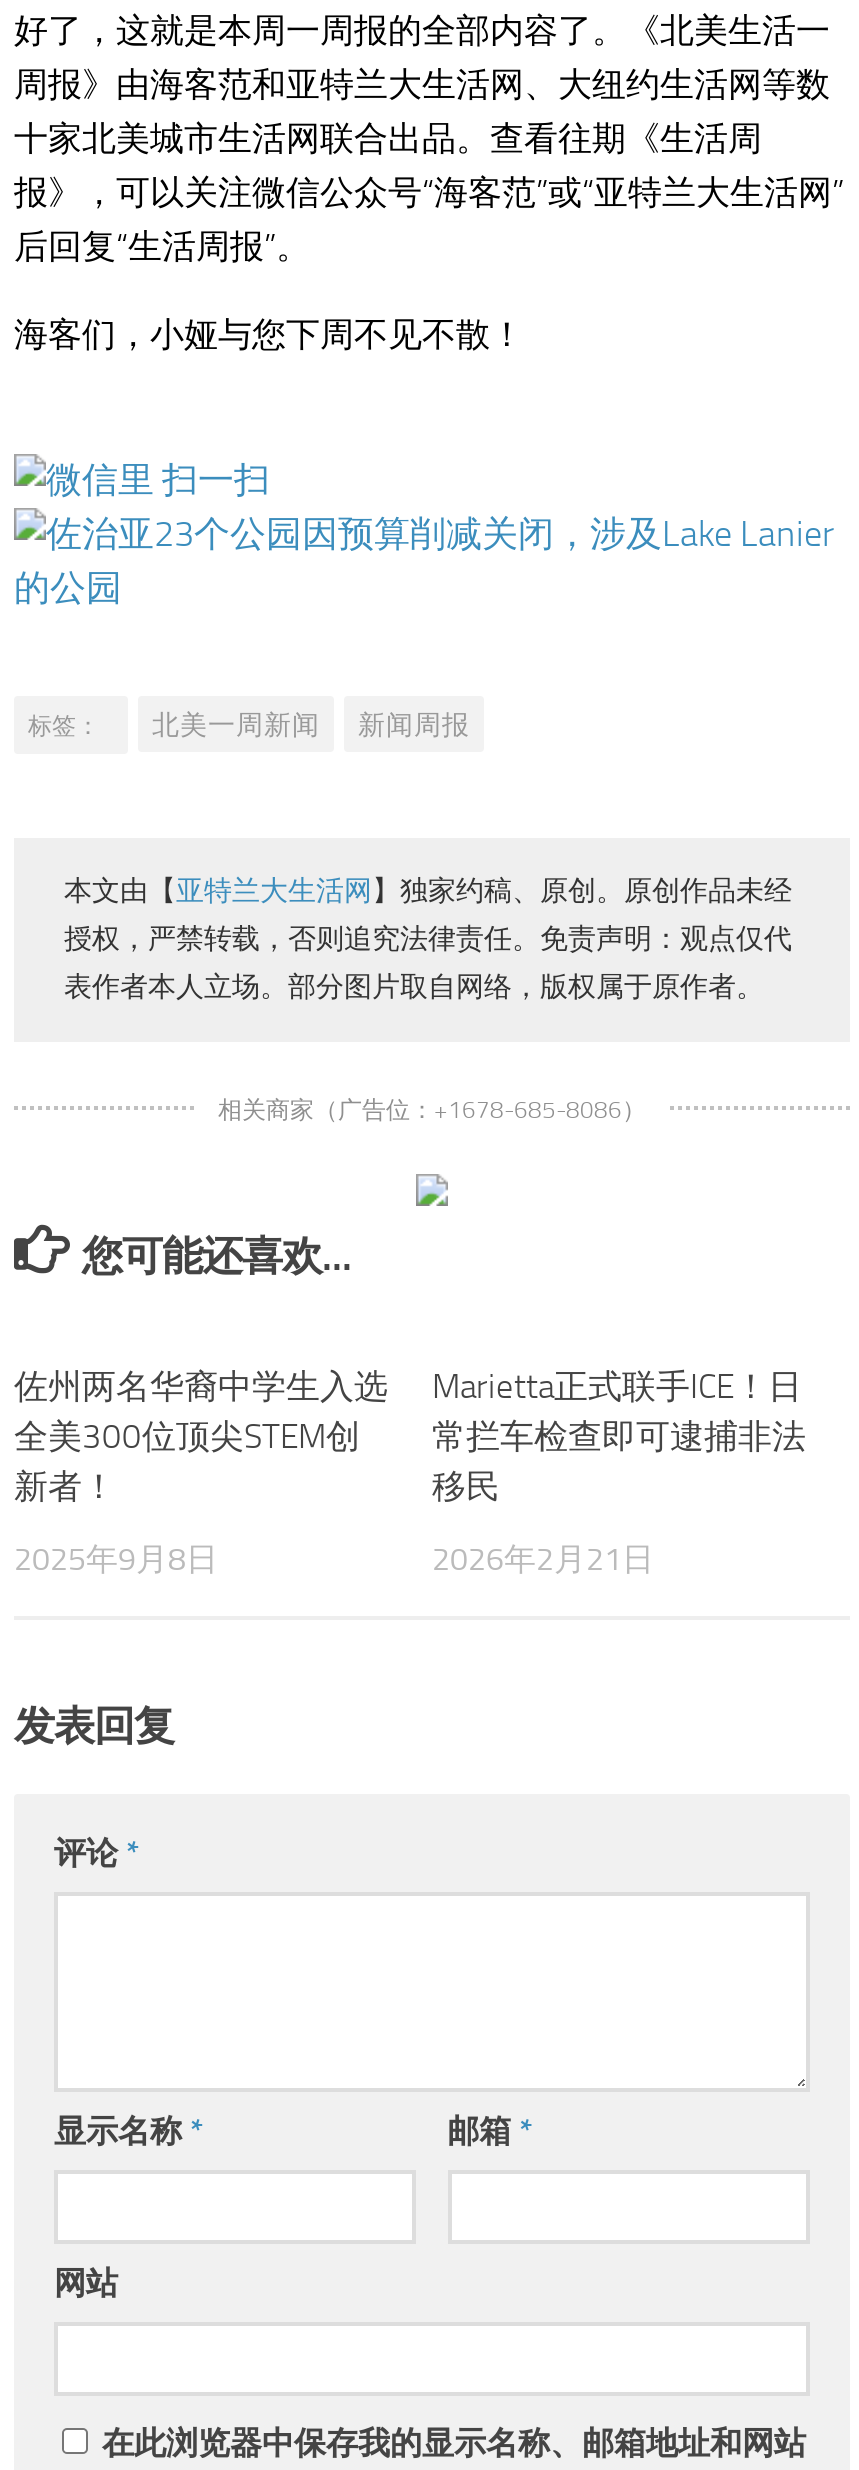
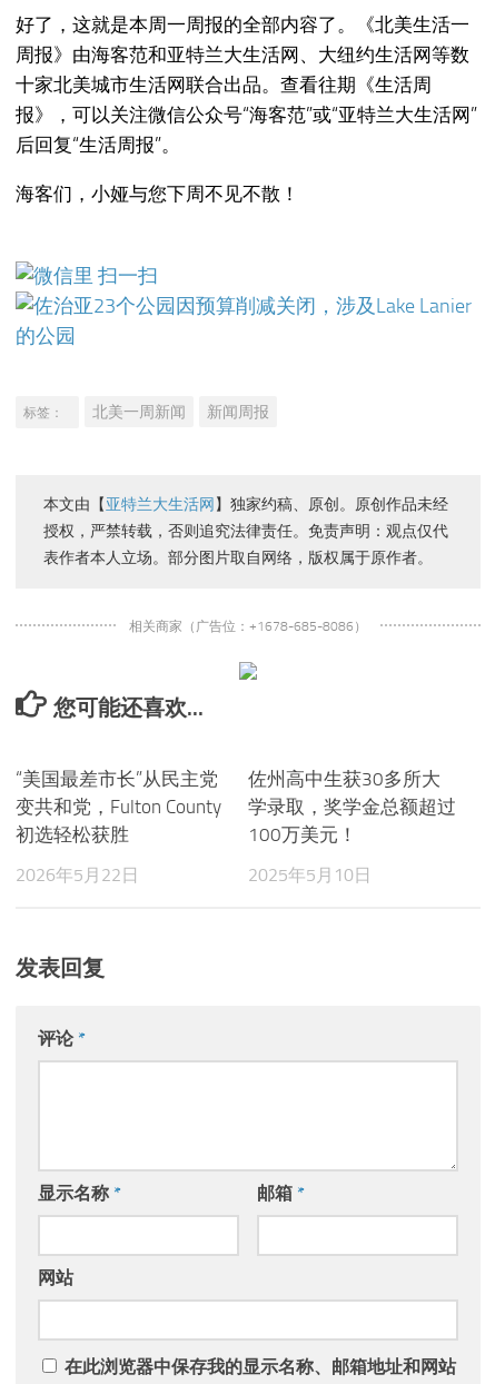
- 佐州两名华裔中学生入选
- 全美300位顶尖STEM创
- 新者！
+ “美国最差市长”从民主党
+ 变共和党，Fulton County
+ 初选轻松获胜

- Marietta正式联手ICE！日
- 常拦车检查即可逮捕非法
- 移民
+ 佐州高中生获30多所大
+ 学录取，奖学金总额超过
+ 100万美元！

- 2025年9月8日
+ 2026年5月22日

- 2026年2月21日
+ 2025年5月10日
